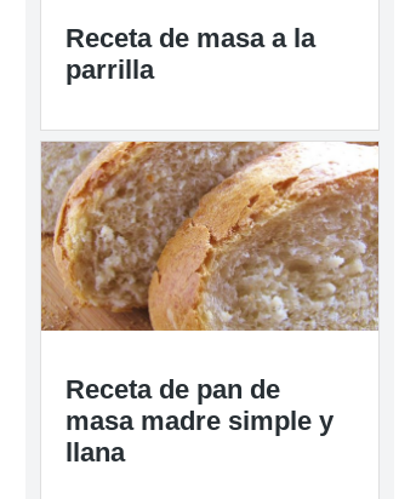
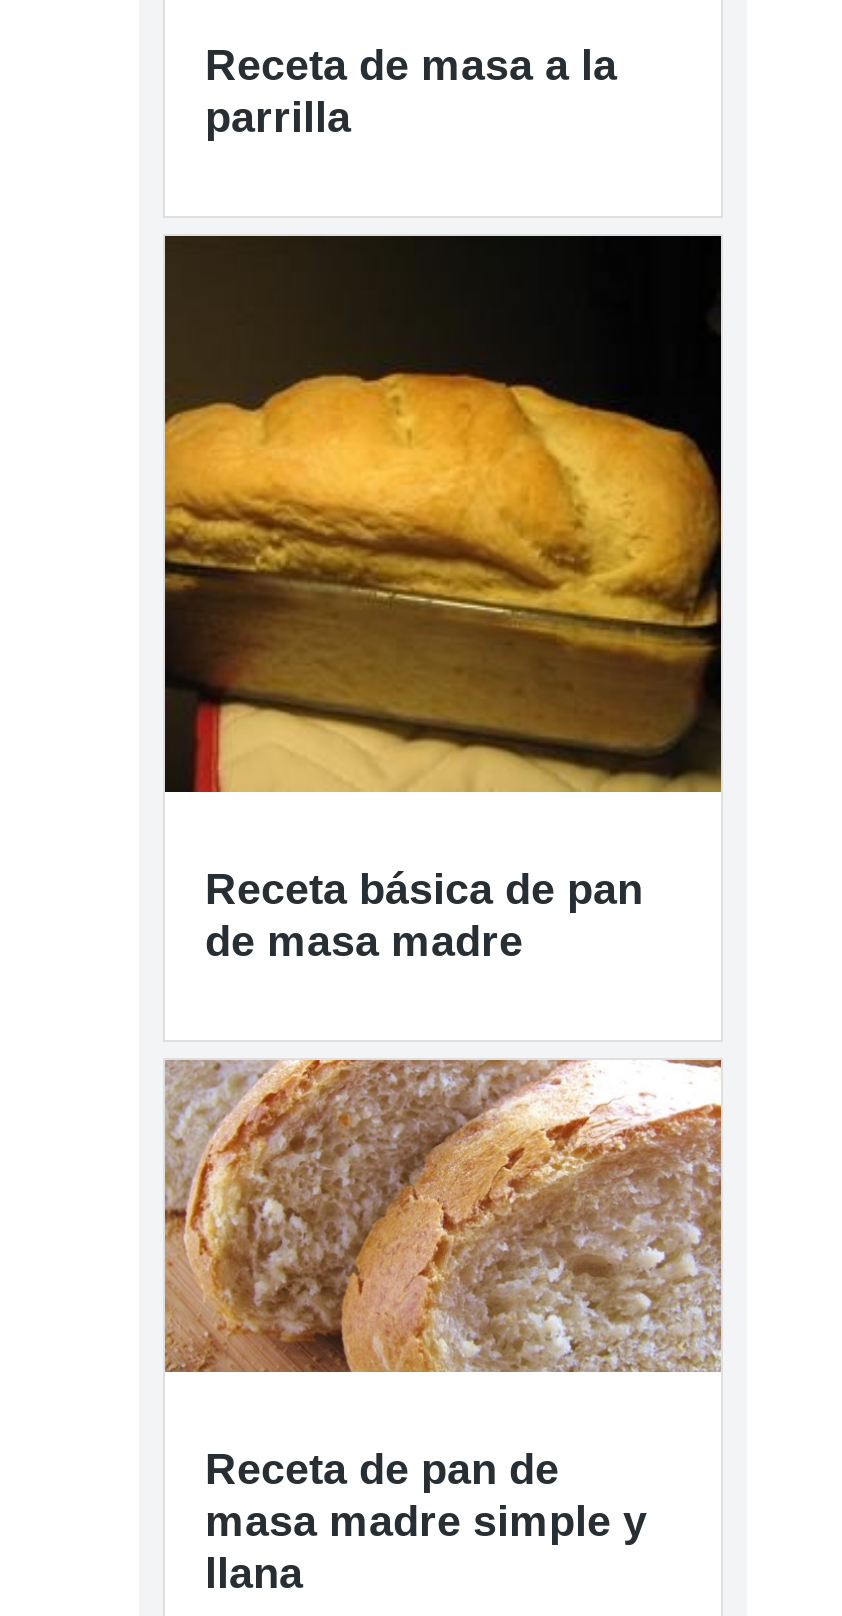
+ [image]
+ Receta básica de pan
+ de masa madre
